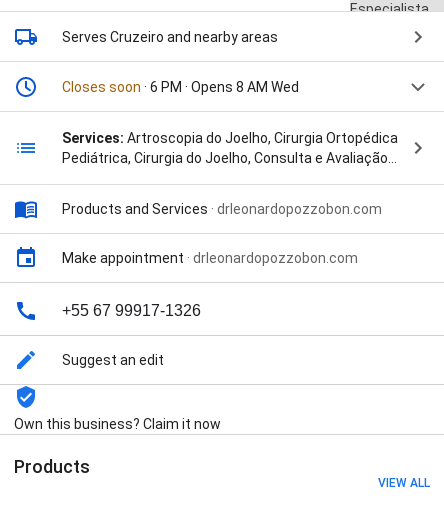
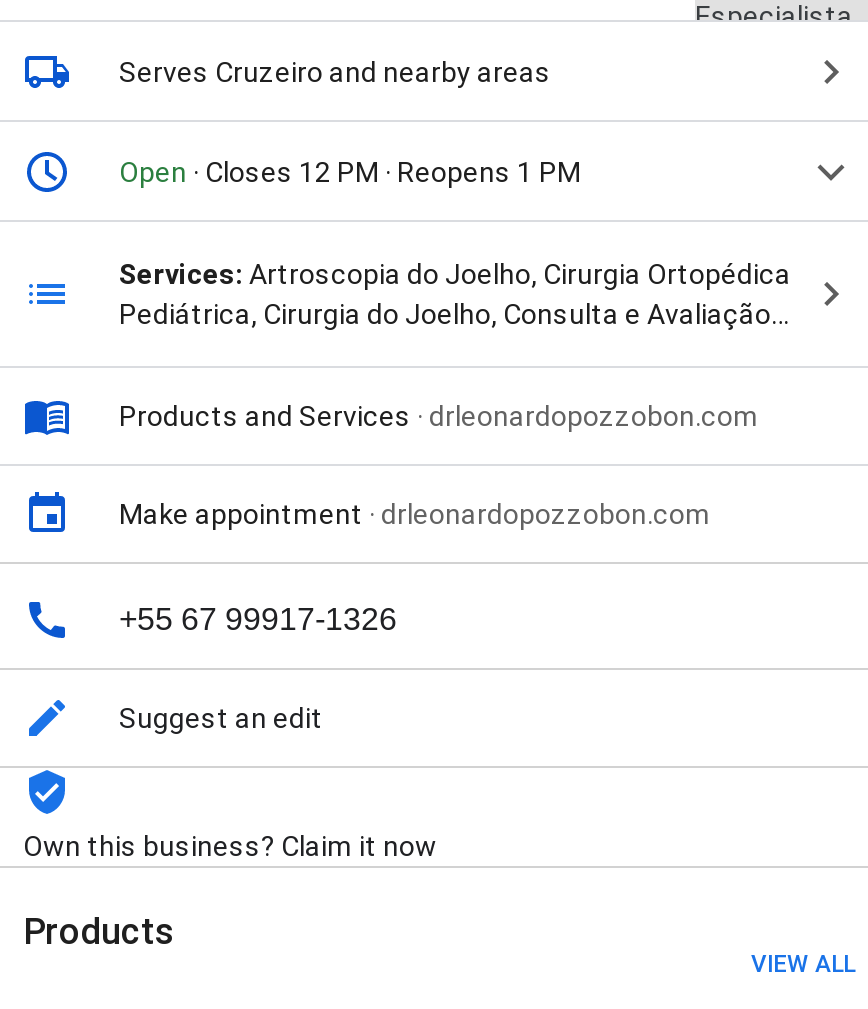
- Closes soon · 6 PM · Opens 8 AM Wed
+ Open · Closes 12 PM · Reopens 1 PM
